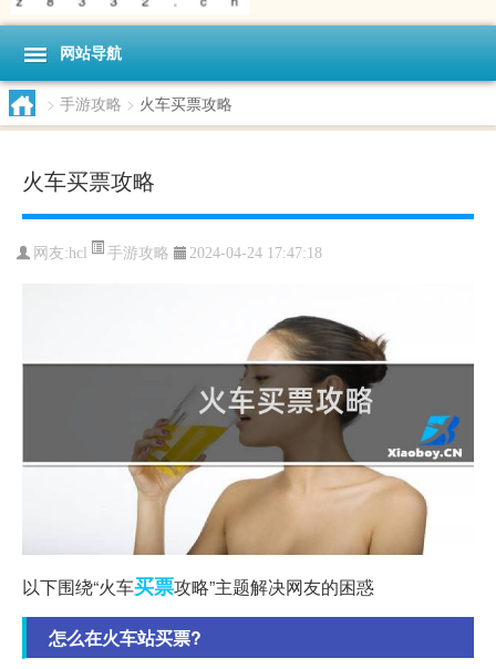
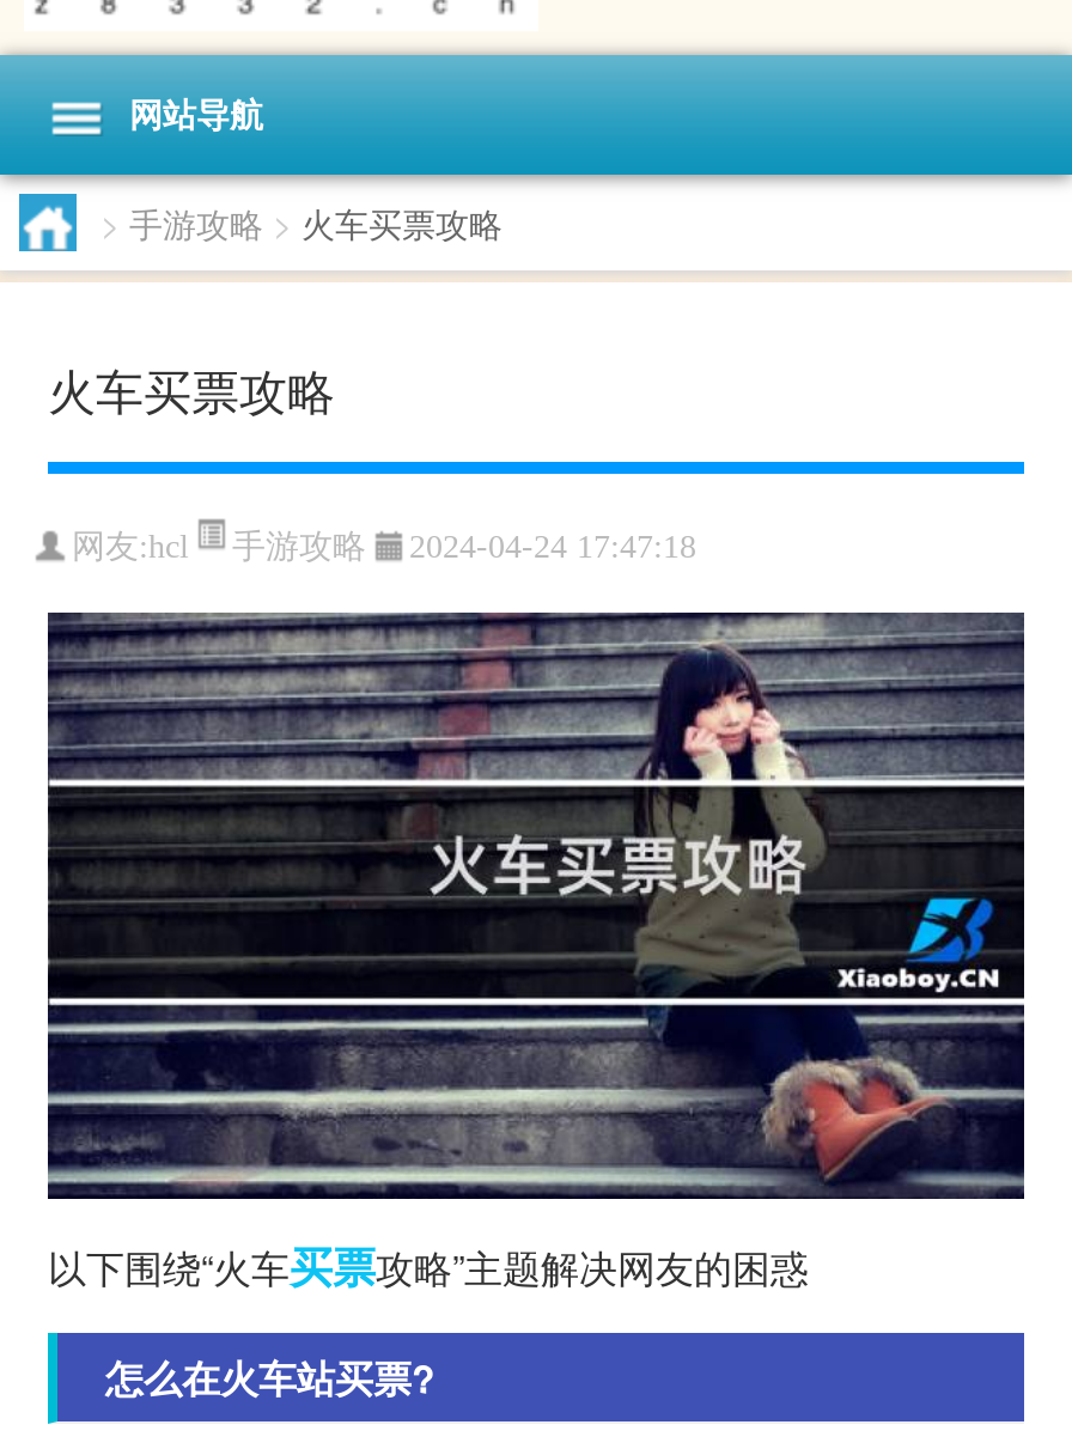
- [image]
+ [image]
